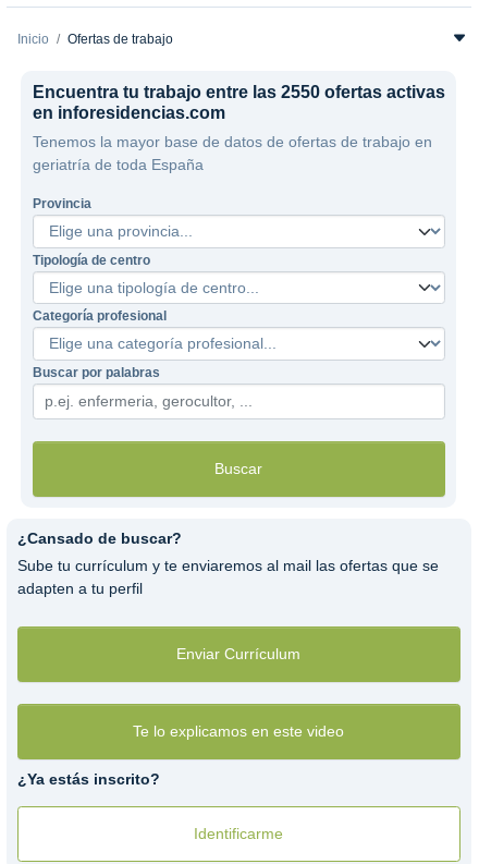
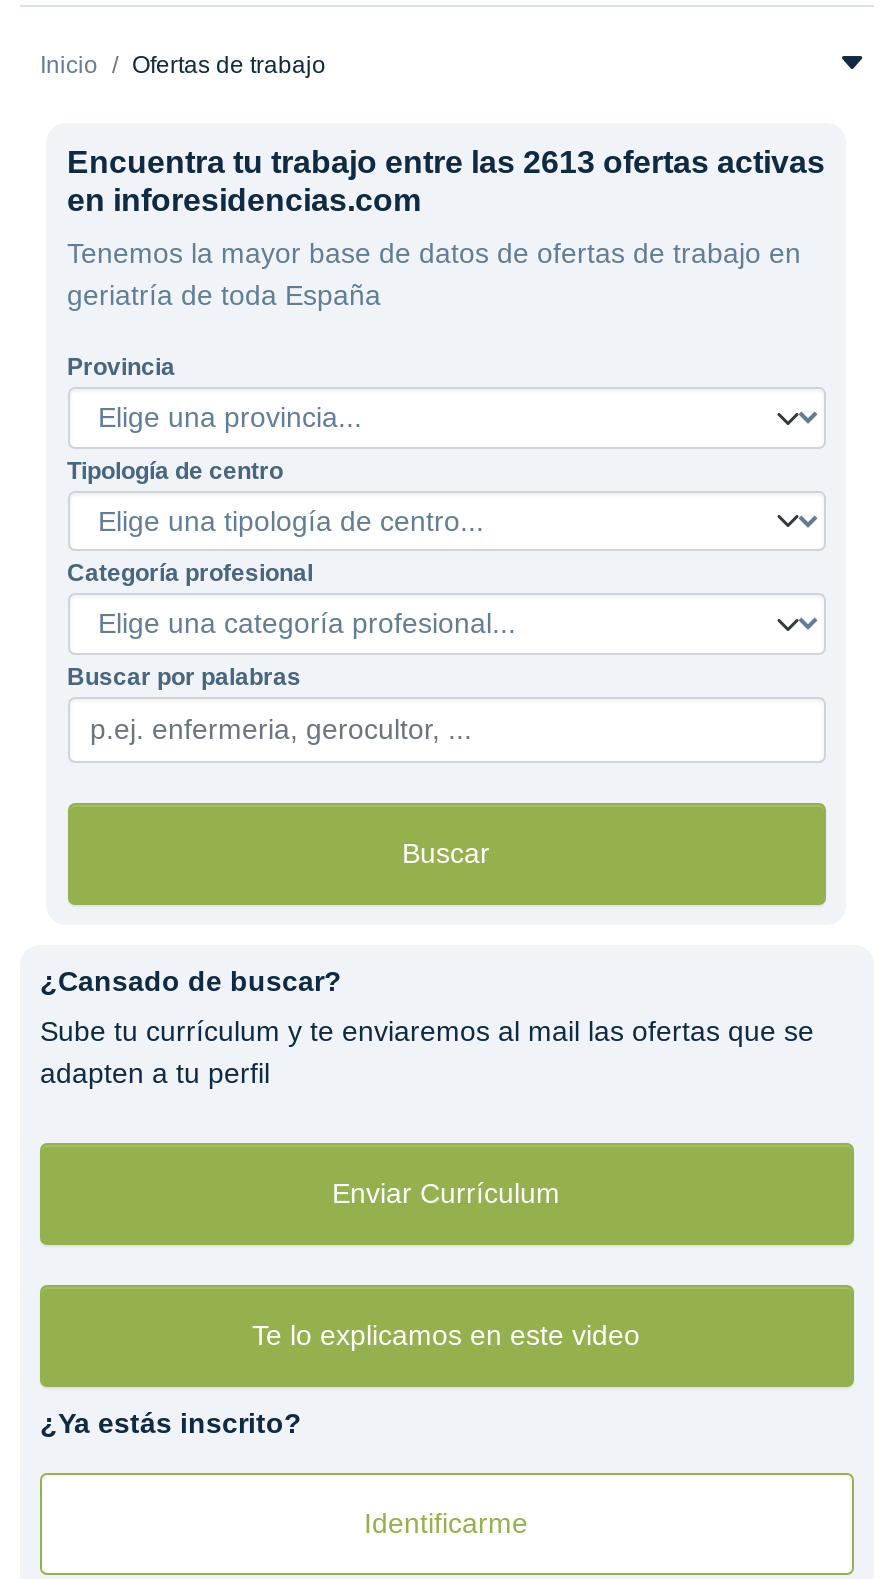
- Encuentra tu trabajo entre las 2550 ofertas activas
+ Encuentra tu trabajo entre las 2613 ofertas activas
